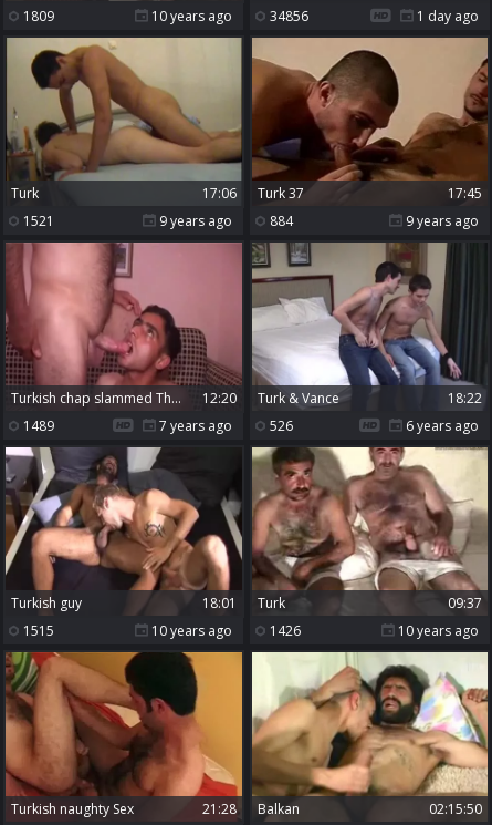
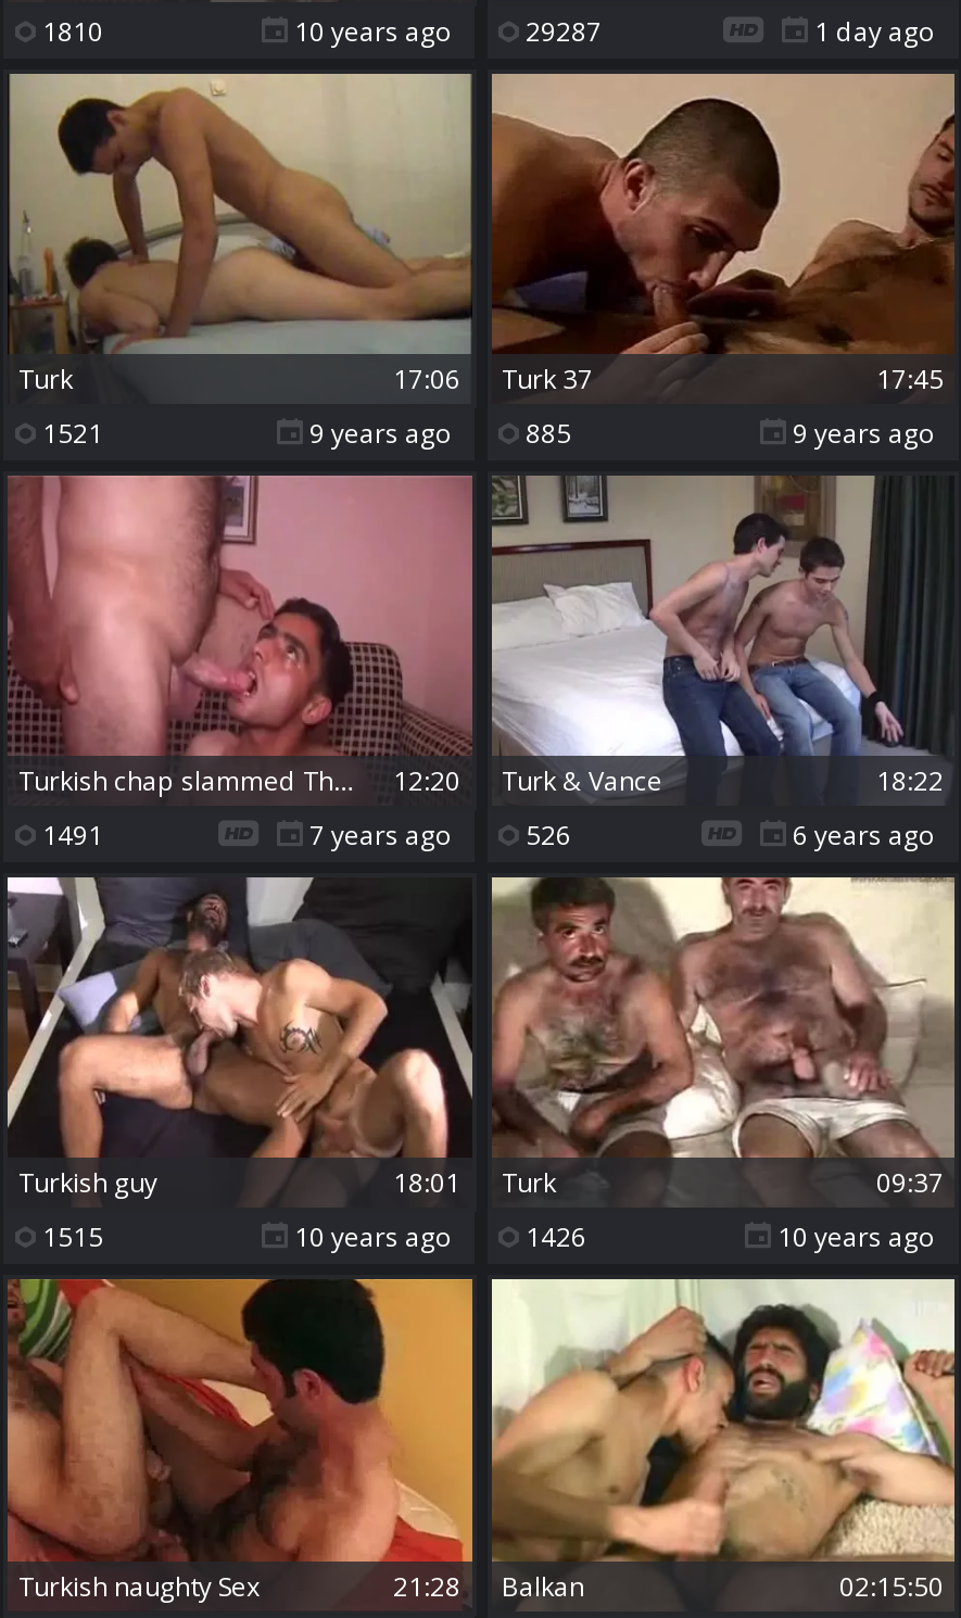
- 1809
+ 1810

- 10 years ago 34856
+ 10 years ago 29287

- 9 years ago 884
+ 9 years ago 885

- 1489
+ 1491
